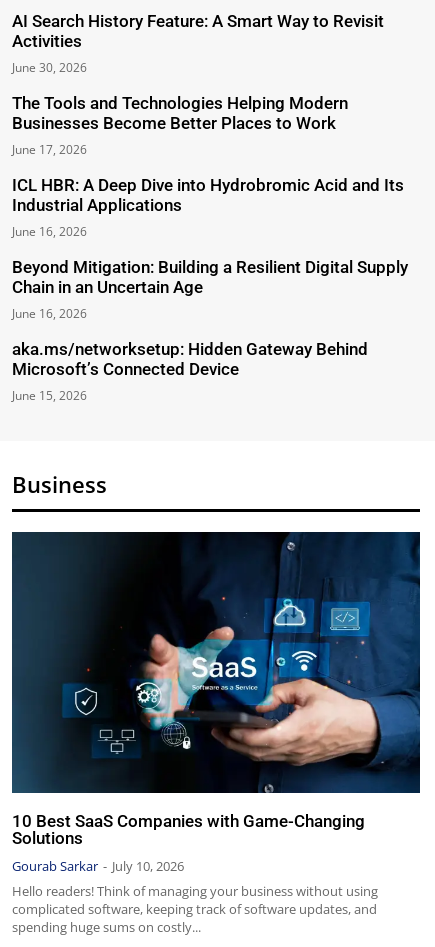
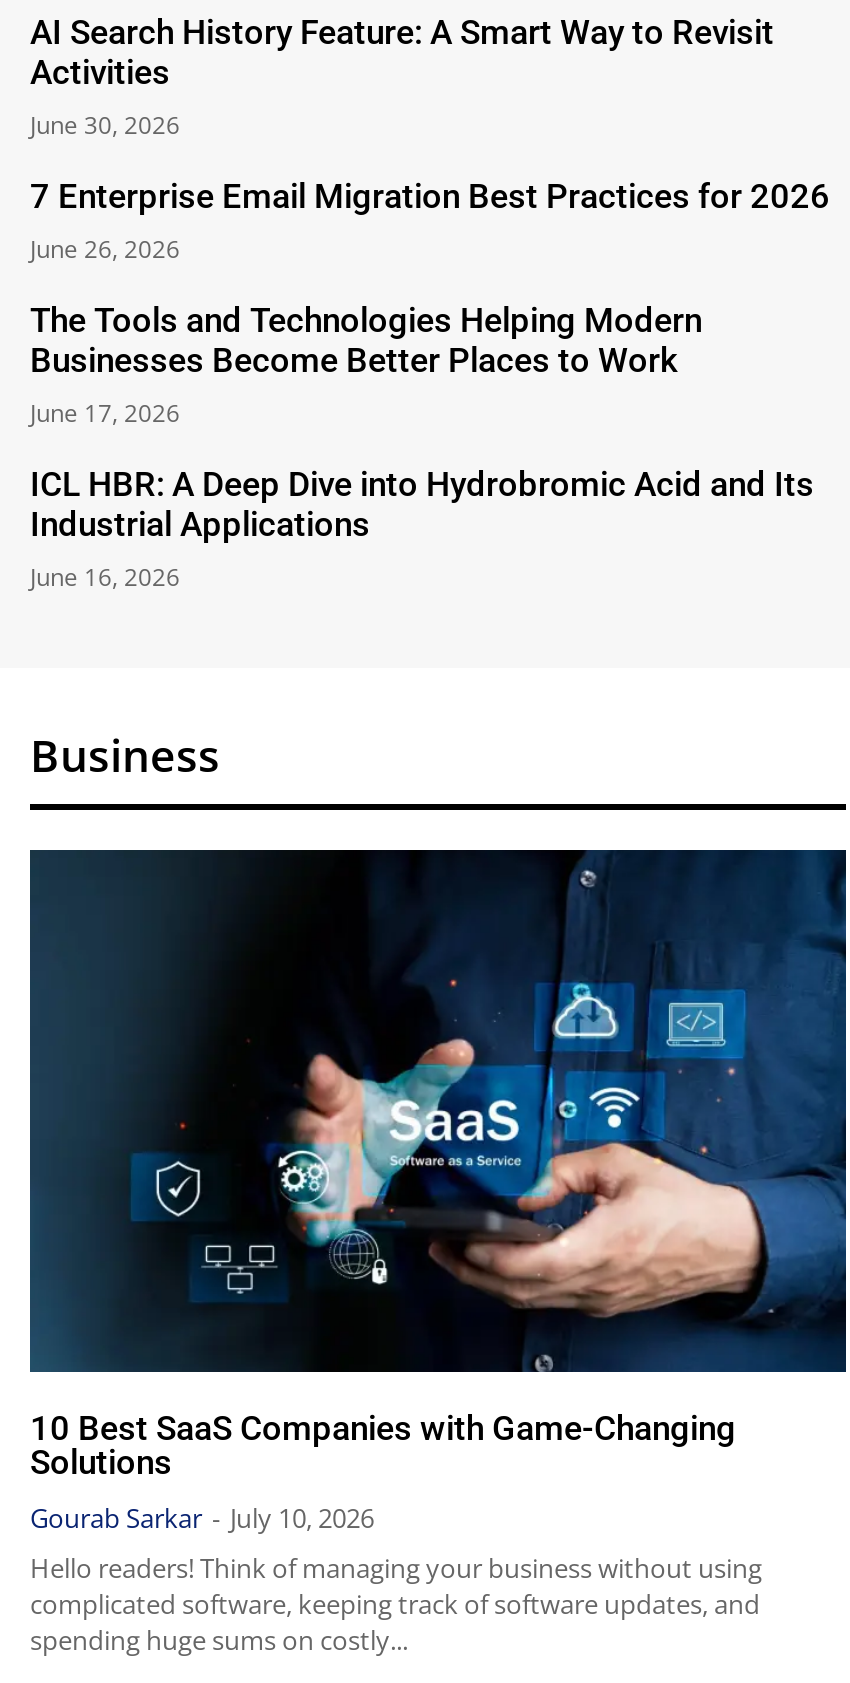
+ 7 Enterprise Email Migration Best Practices for 2026
+ June 26, 2026

moved down: The Tools and Technologies Helping Modern | Businesses Become Better Places to Work | June 17, 2026 | ICL HBR: A Deep Dive into Hydrobromic Acid and Its | Industrial Applications | June 16, 2026

- Beyond Mitigation: Building a Resilient Digital Supply
- Chain in an Uncertain Age
- June 16, 2026
- aka.ms/networksetup: Hidden Gateway Behind
- Microsoft’s Connected Device
- June 15, 2026
